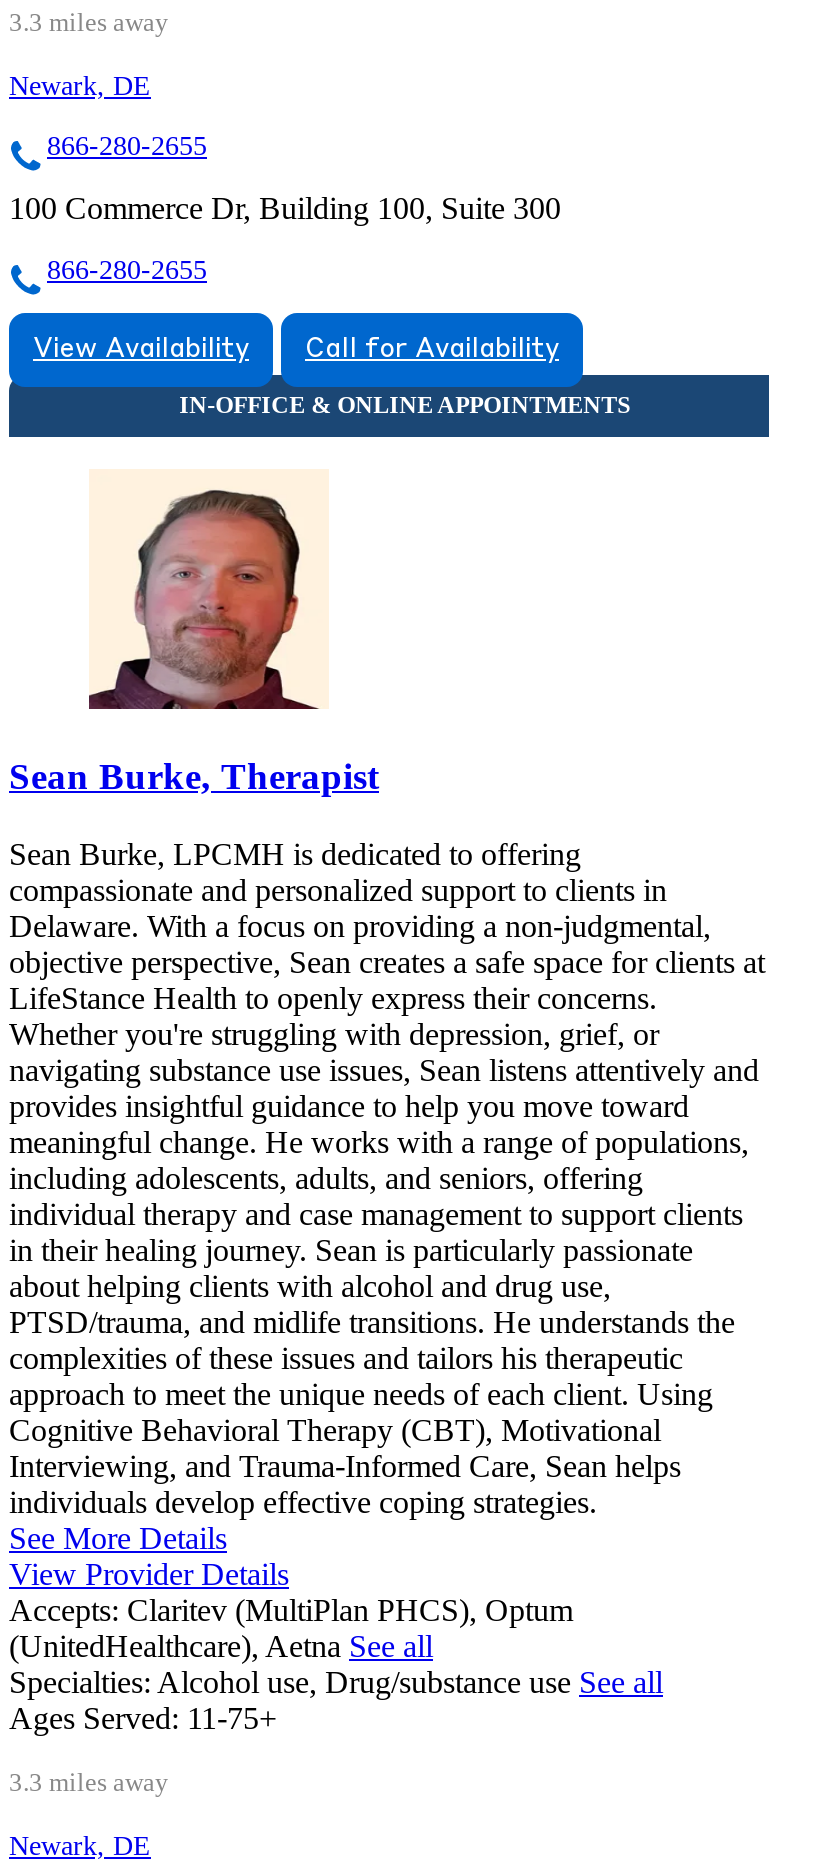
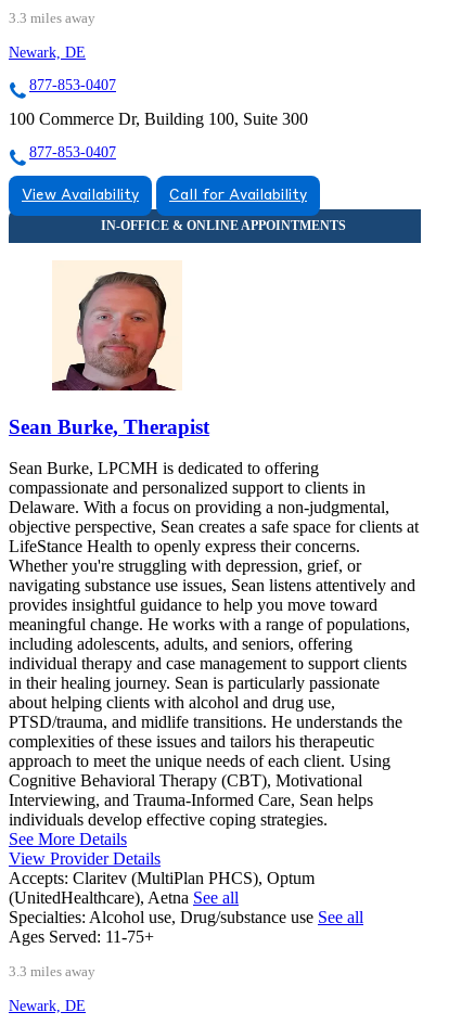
- 866-280-2655
+ 877-853-0407

- 866-280-2655
+ 877-853-0407
